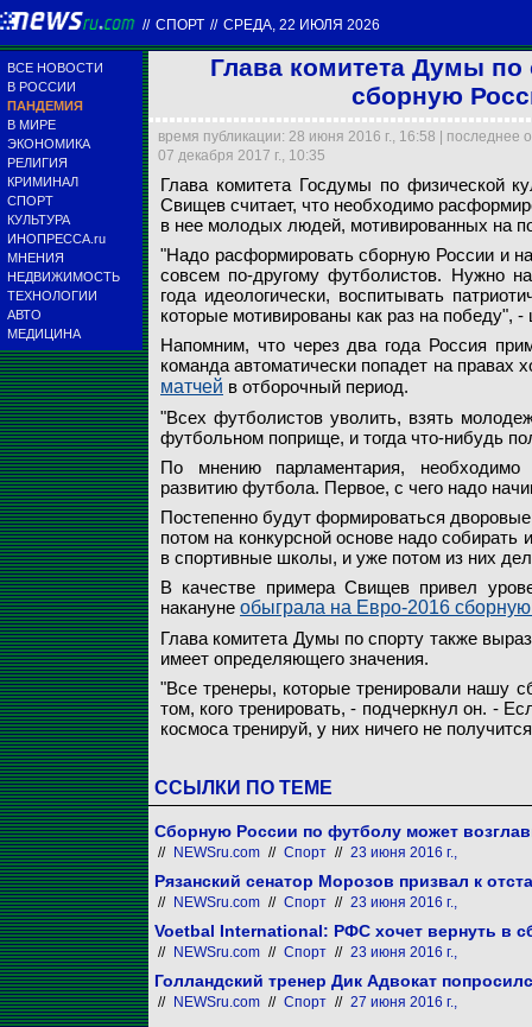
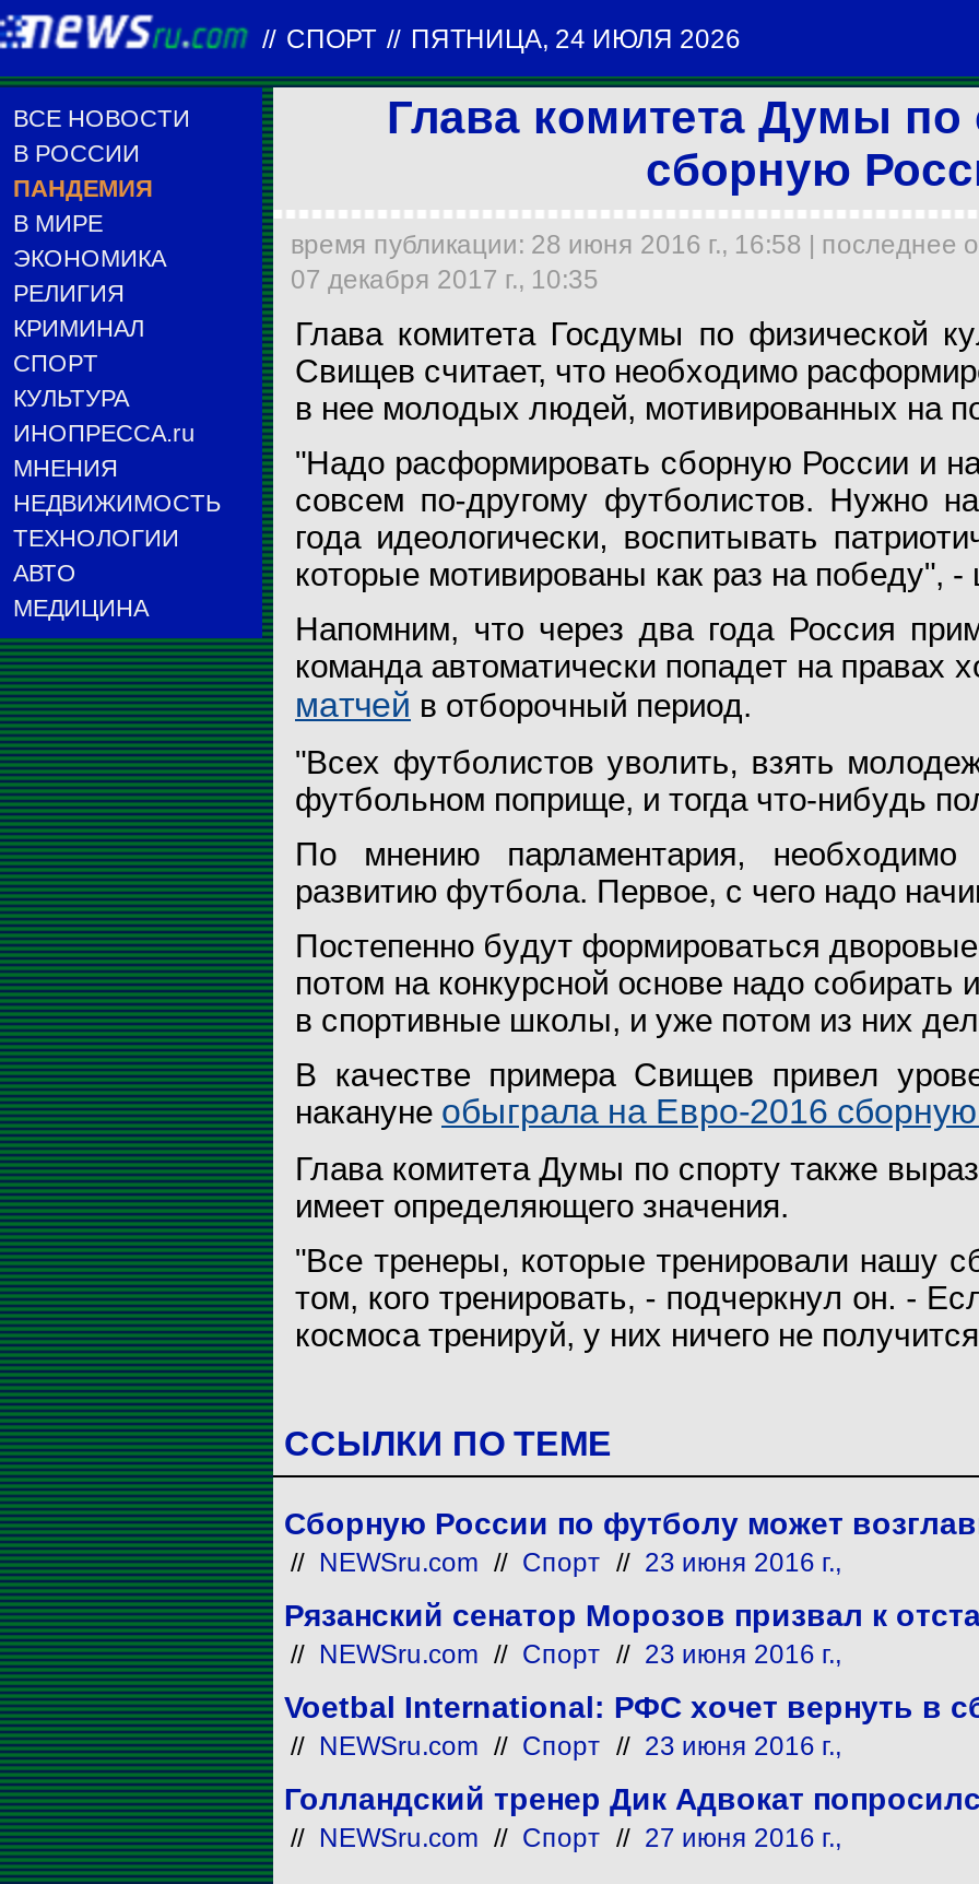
- // СПОРТ // СРЕДА, 22 ИЮЛЯ 2026
+ // СПОРТ // ПЯТНИЦА, 24 ИЮЛЯ 2026
